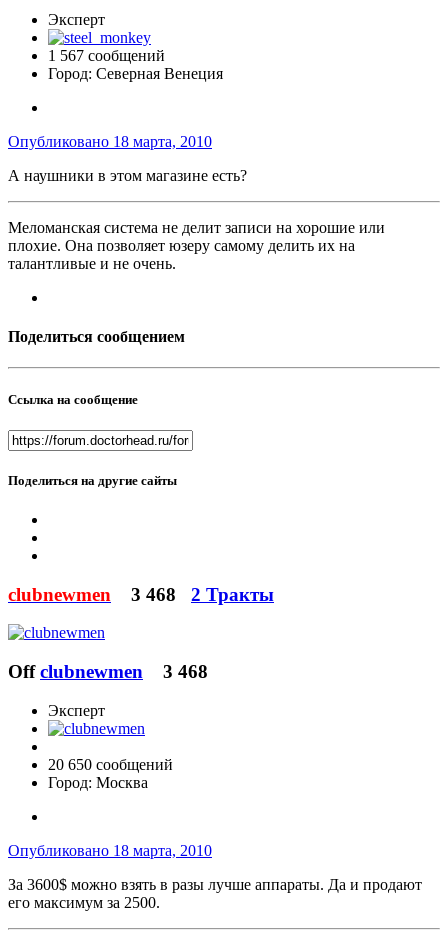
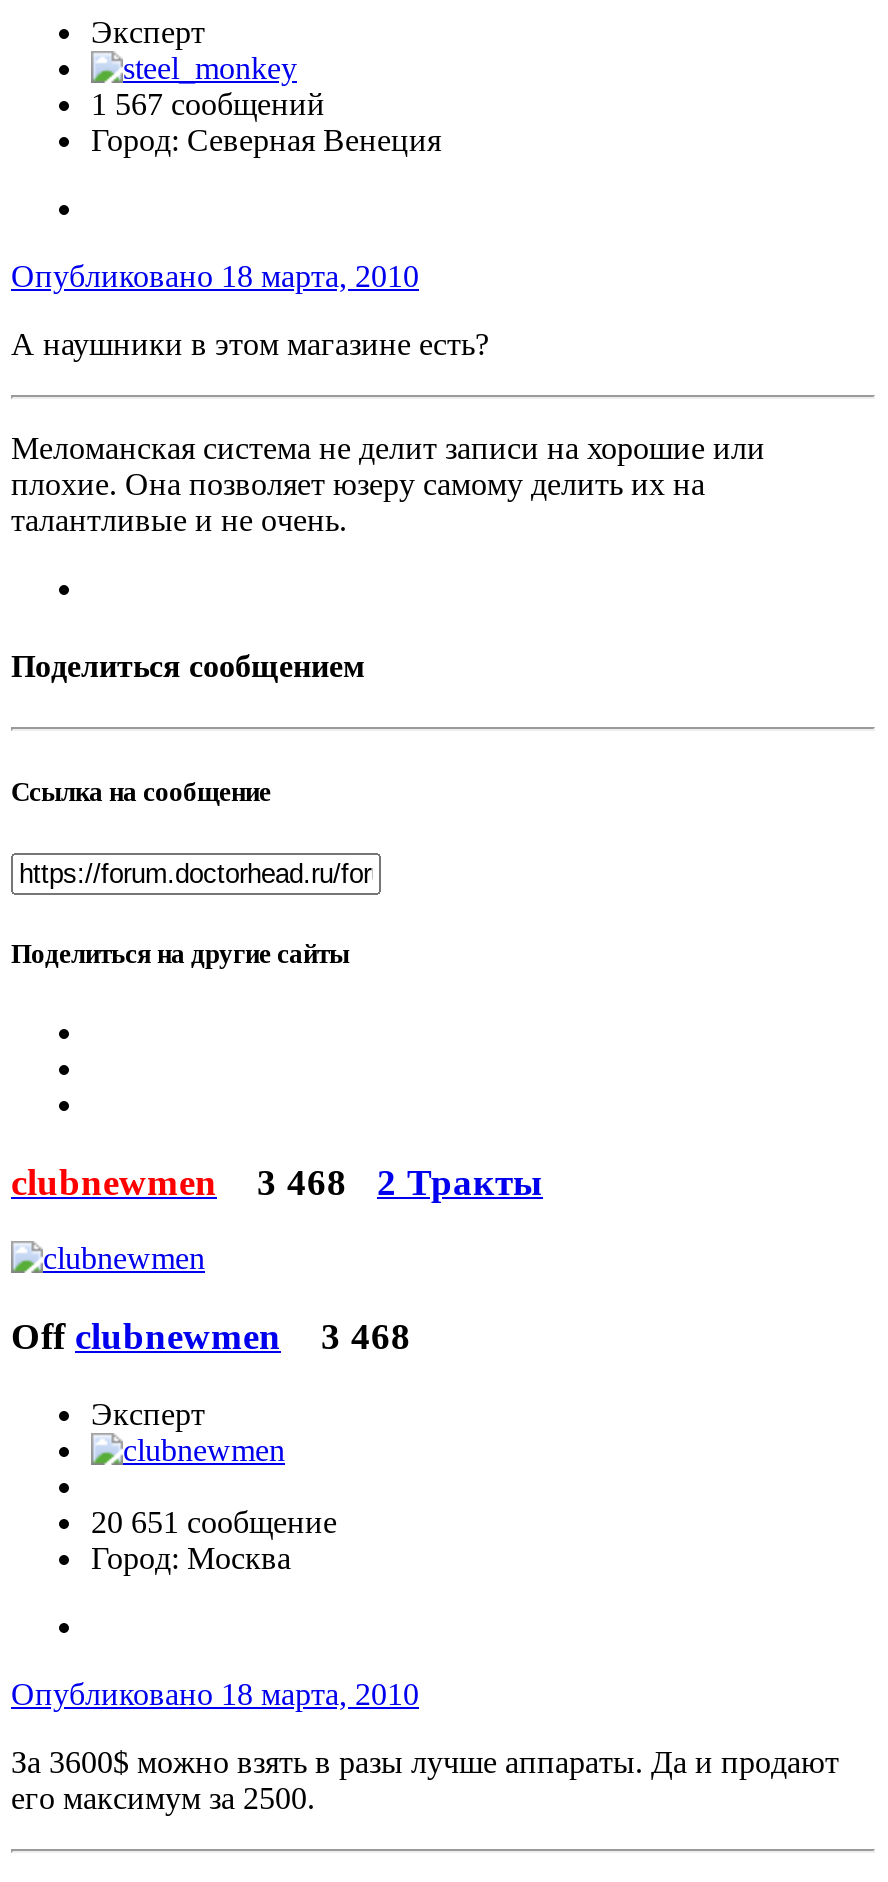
- 20 650 сообщений
+ 20 651 сообщение
